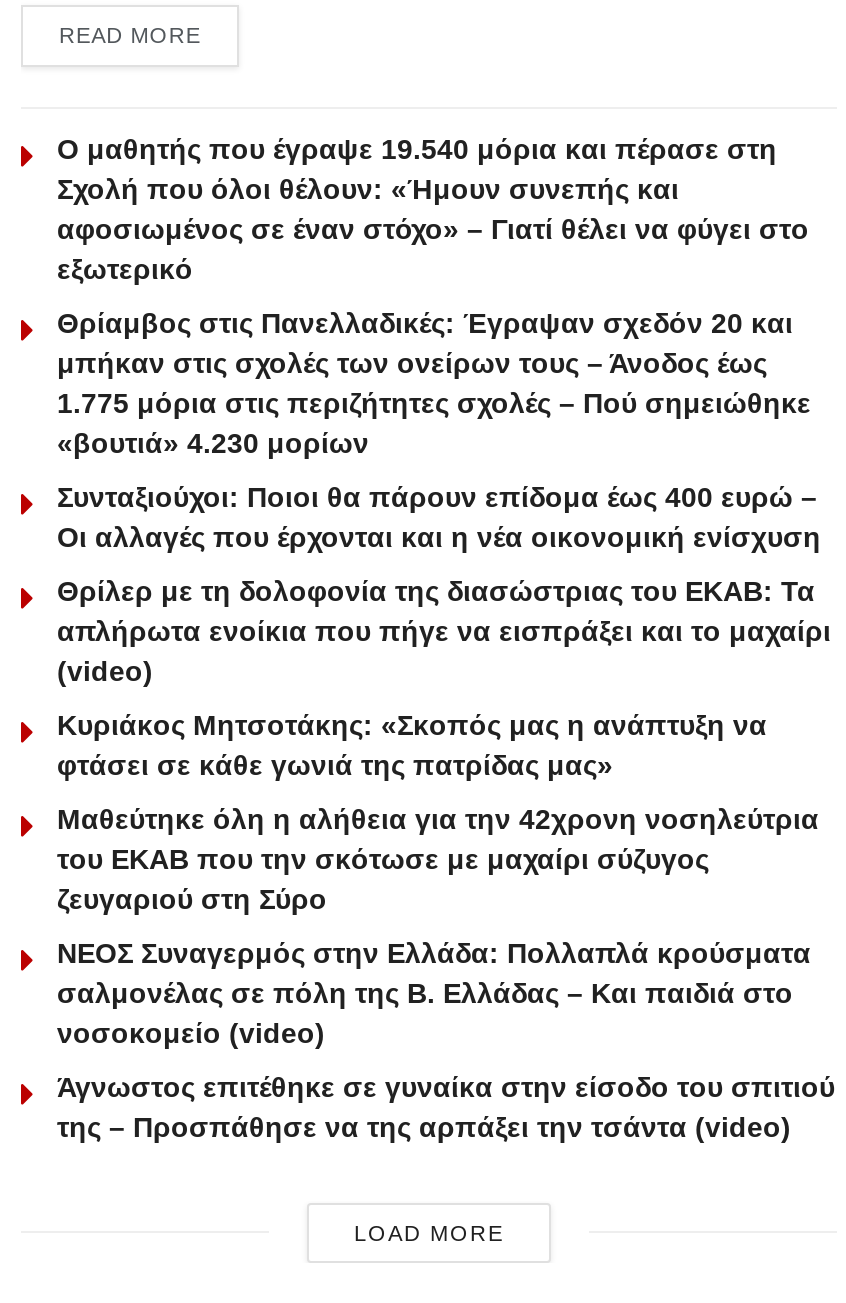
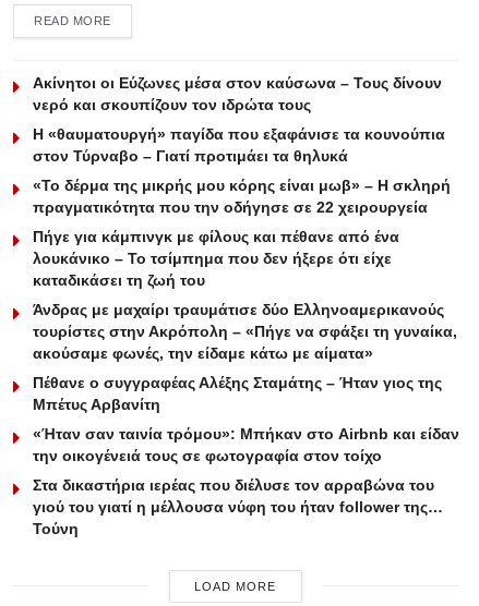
- Ο μαθητής που έγραψε 19.540 μόρια και πέρασε στη
- Σχολή που όλοι θέλουν: «Ήμουν συνεπής και
- αφοσιωμένος σε έναν στόχο» – Γιατί θέλει να φύγει στο
- εξωτερικό
+ Ακίνητοι οι Εύζωνες μέσα στον καύσωνα – Τους δίνουν
+ νερό και σκουπίζουν τον ιδρώτα τους

- Θρίαμβος στις Πανελλαδικές: Έγραψαν σχεδόν 20 και
- μπήκαν στις σχολές των ονείρων τους – Άνοδος έως
- 1.775 μόρια στις περιζήτητες σχολές – Πού σημειώθηκε
- «βουτιά» 4.230 μορίων
+ Η «θαυματουργή» παγίδα που εξαφάνισε τα κουνούπια
+ στον Τύρναβο – Γιατί προτιμάει τα θηλυκά

- Συνταξιούχοι: Ποιοι θα πάρουν επίδομα έως 400 ευρώ –
- Οι αλλαγές που έρχονται και η νέα οικονομική ενίσχυση
+ «Το δέρμα της μικρής μου κόρης είναι μωβ» – Η σκληρή
+ πραγματικότητα που την οδήγησε σε 22 χειρουργεία

- Θρίλερ με τη δολοφονία της διασώστριας του ΕΚΑΒ: Τα
- απλήρωτα ενοίκια που πήγε να εισπράξει και το μαχαίρι
- (video)
+ Πήγε για κάμπινγκ με φίλους και πέθανε από ένα
+ λουκάνικο – Το τσίμπημα που δεν ήξερε ότι είχε
+ καταδικάσει τη ζωή του

- Κυριάκος Μητσοτάκης: «Σκοπός μας η ανάπτυξη να
- φτάσει σε κάθε γωνιά της πατρίδας μας»
+ Άνδρας με μαχαίρι τραυμάτισε δύο Ελληνοαμερικανούς
+ τουρίστες στην Ακρόπολη – «Πήγε να σφάξει τη γυναίκα,
+ ακούσαμε φωνές, την είδαμε κάτω με αίματα»

- Μαθεύτηκε όλη η αλήθεια για την 42χρονη νοσηλεύτρια
- του ΕΚΑΒ που την σκότωσε με μαχαίρι σύζυγος
- ζευγαριού στη Σύρο
+ Πέθανε ο συγγραφέας Αλέξης Σταμάτης – Ήταν γιος της
+ Μπέτυς Αρβανίτη

- ΝΕΟΣ Συναγερμός στην Ελλάδα: Πολλαπλά κρούσματα
- σαλμονέλας σε πόλη της Β. Ελλάδας – Και παιδιά στο
- νοσοκομείο (video)
+ «Ήταν σαν ταινία τρόμου»: Μπήκαν στο Airbnb και είδαν
+ την οικογένειά τους σε φωτογραφία στον τοίχο

- Άγνωστος επιτέθηκε σε γυναίκα στην είσοδο του σπιτιού
- της – Προσπάθησε να της αρπάξει την τσάντα (video)
+ Στα δικαστήρια ιερέας που διέλυσε τον αρραβώνα του
+ γιού του γιατί η μέλλουσα νύφη του ήταν follower της…
+ Τούνη
